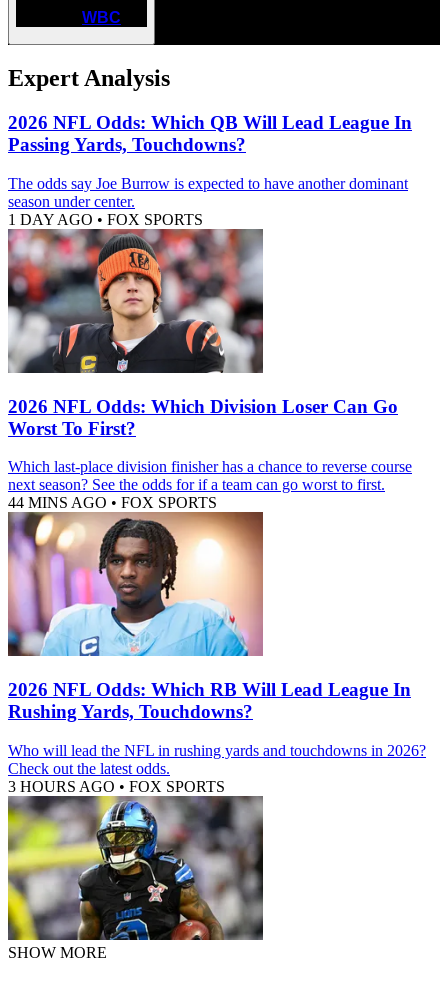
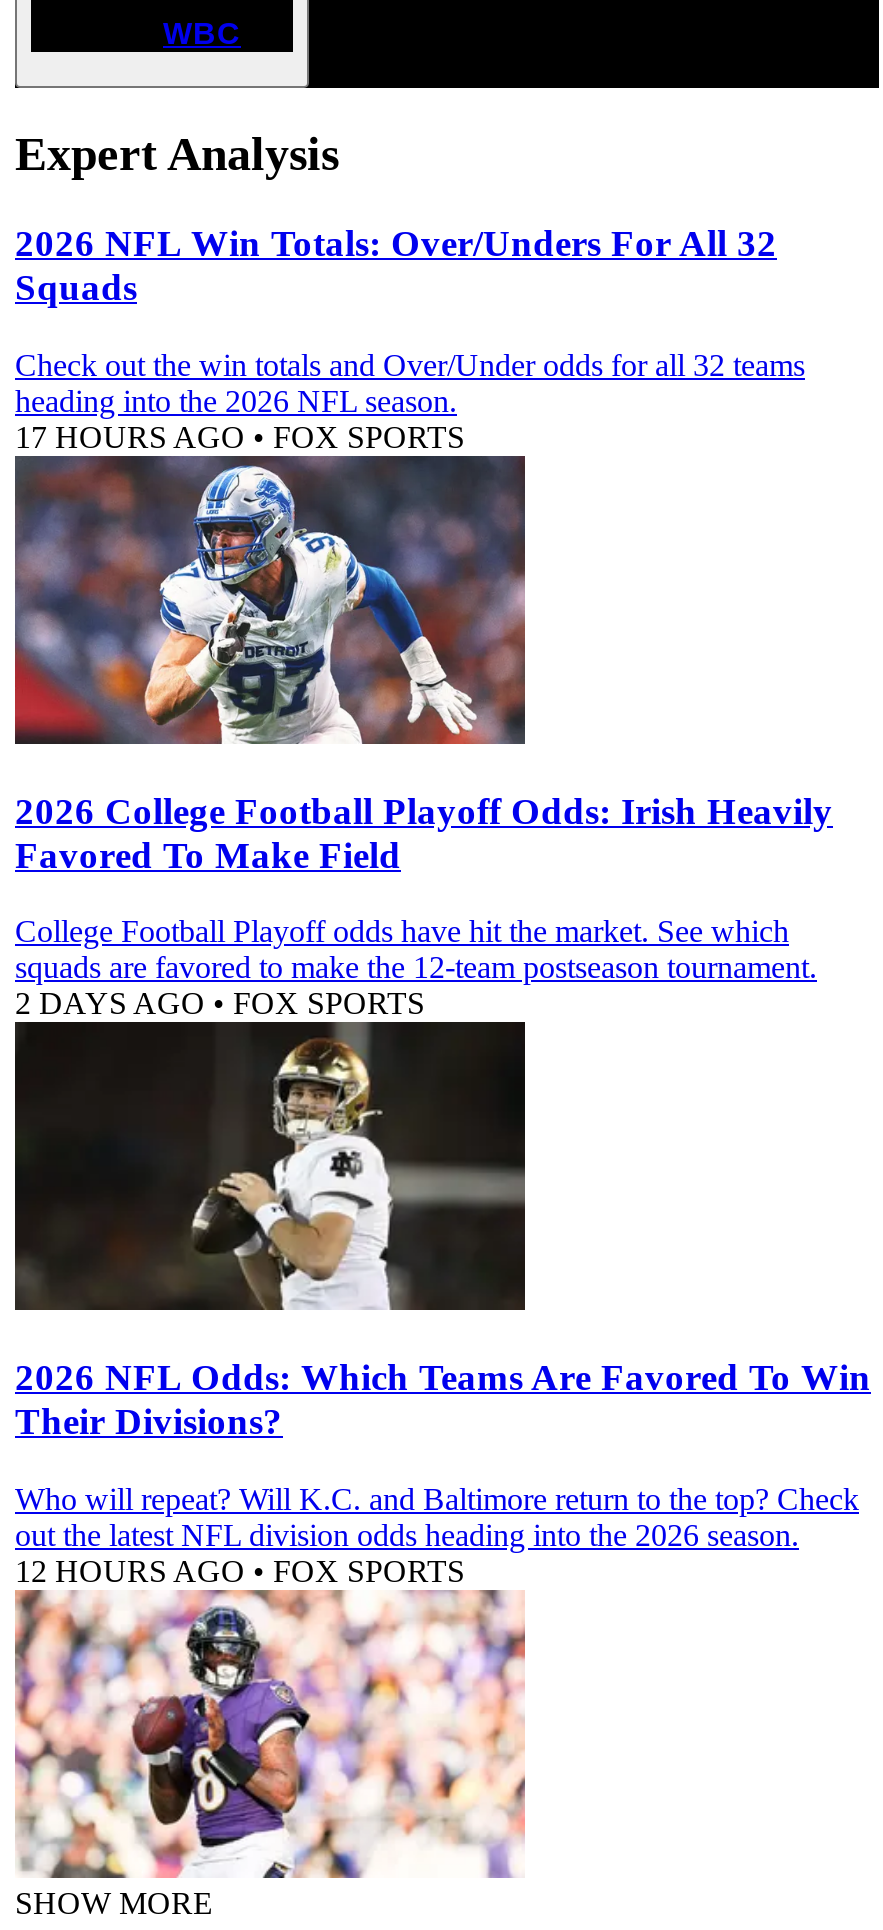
- 2026 NFL Odds: Which QB Will Lead League In
- Passing Yards, Touchdowns?
+ 2026 NFL Win Totals: Over/Unders For All 32
+ Squads

- The odds say Joe Burrow is expected to have another dominant
- season under center.
- 1 DAY AGO • FOX SPORTS
+ Check out the win totals and Over/Under odds for all 32 teams
+ heading into the 2026 NFL season.
+ 17 HOURS AGO • FOX SPORTS

- [image]
- 2026 NFL Odds: Which Division Loser Can Go
- Worst To First?
+ [image]
+ 2026 College Football Playoff Odds: Irish Heavily
+ Favored To Make Field

- [image]
- Which last-place division finisher has a chance to reverse course
- next season? See the odds for if a team can go worst to first.
- 44 MINS AGO • FOX SPORTS
+ [image]
+ College Football Playoff odds have hit the market. See which
+ squads are favored to make the 12-team postseason tournament.
+ 2 DAYS AGO • FOX SPORTS

- 2026 NFL Odds: Which RB Will Lead League In
- Rushing Yards, Touchdowns?
+ 2026 NFL Odds: Which Teams Are Favored To Win
+ Their Divisions?

- Who will lead the NFL in rushing yards and touchdowns in 2026?
- Check out the latest odds.
- 3 HOURS AGO • FOX SPORTS
+ Who will repeat? Will K.C. and Baltimore return to the top? Check
+ out the latest NFL division odds heading into the 2026 season.
+ 12 HOURS AGO • FOX SPORTS

- [image]
+ [image]
